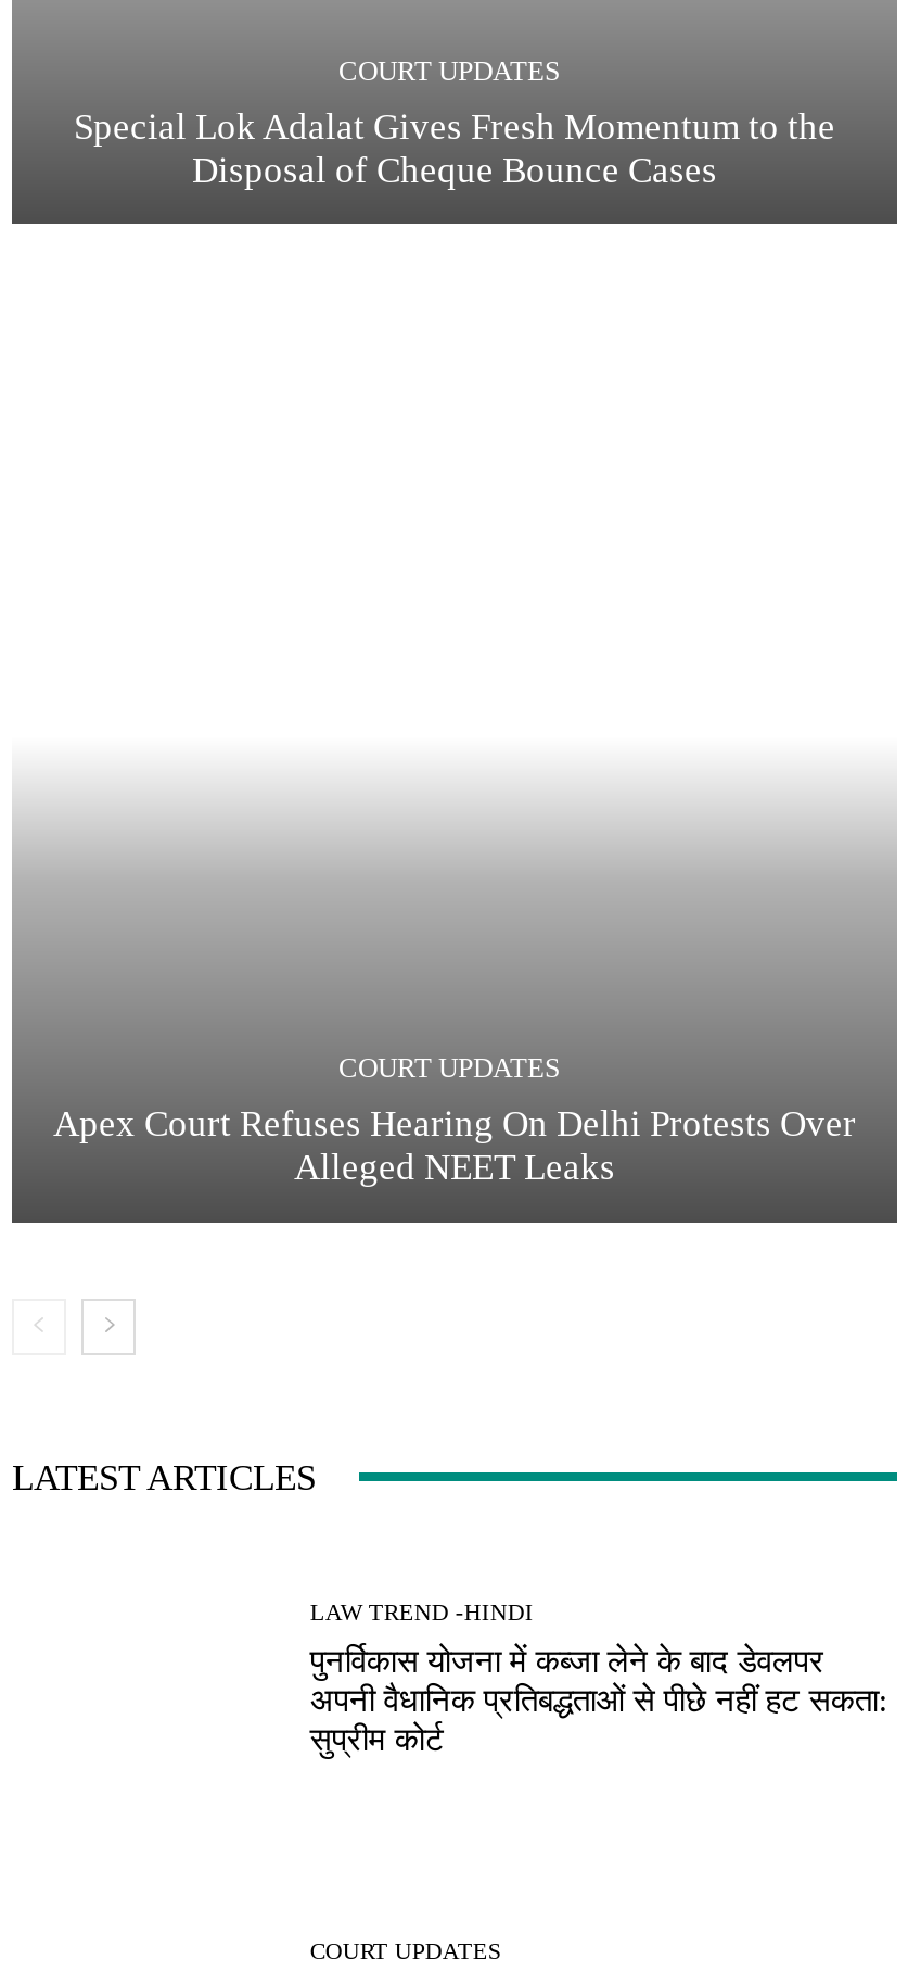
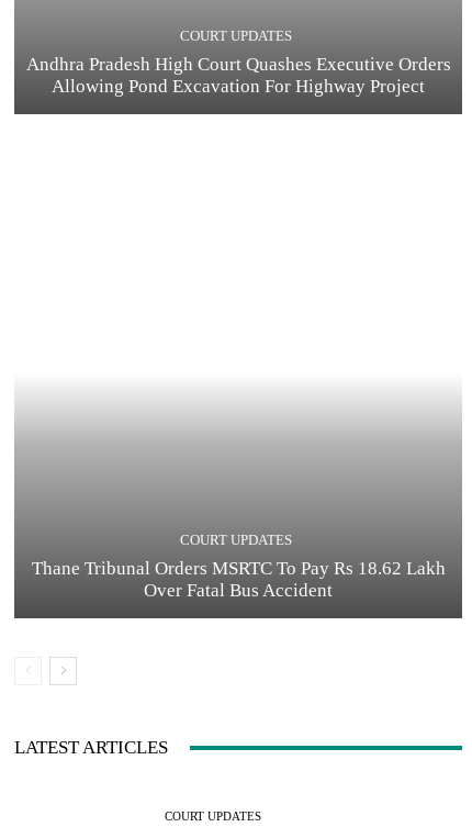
- Special Lok Adalat Gives Fresh Momentum to the
- Disposal of Cheque Bounce Cases
+ Andhra Pradesh High Court Quashes Executive Orders
+ Allowing Pond Excavation For Highway Project

- Apex Court Refuses Hearing On Delhi Protests Over
- Alleged NEET Leaks
+ Thane Tribunal Orders MSRTC To Pay Rs 18.62 Lakh
+ Over Fatal Bus Accident

- LAW TREND -HINDI
- पुनर्विकास योजना में कब्जा लेने के बाद डेवलपर
- अपनी वैधानिक प्रतिबद्धताओं से पीछे नहीं हट सकता:
- सुप्रीम कोर्ट
